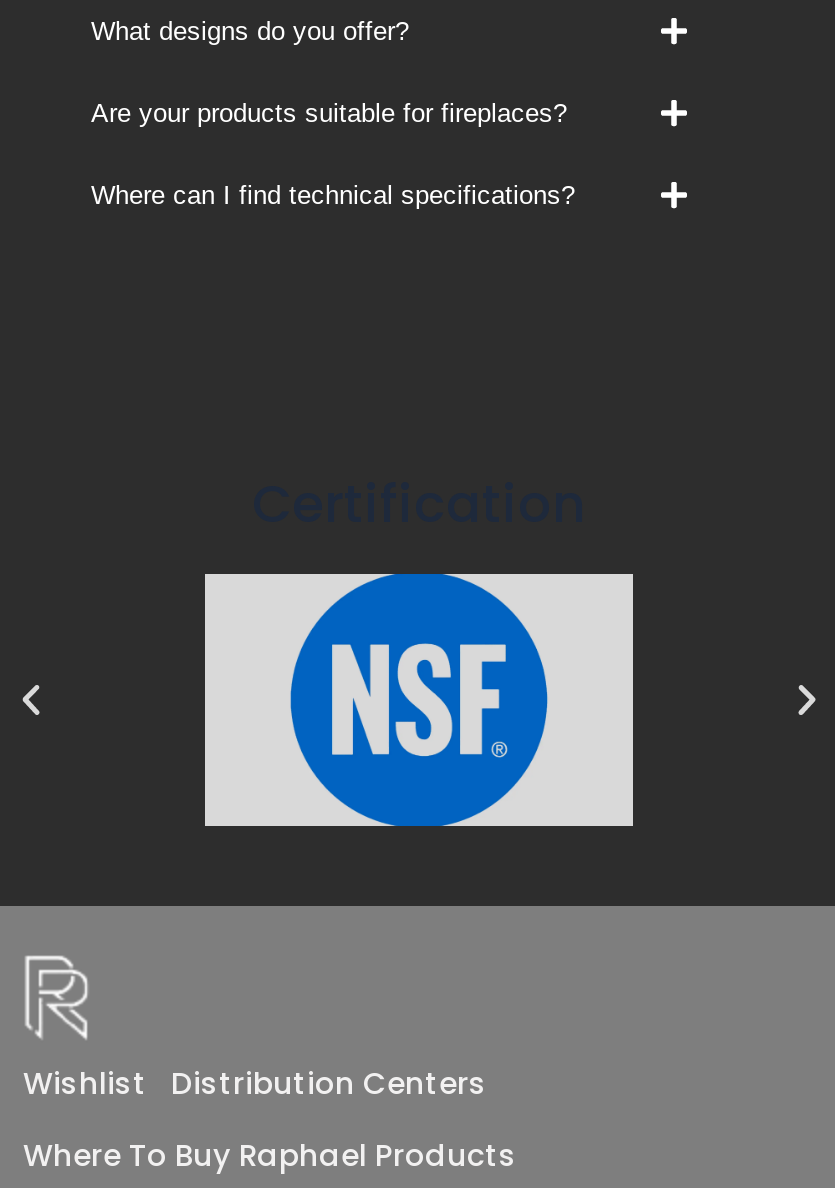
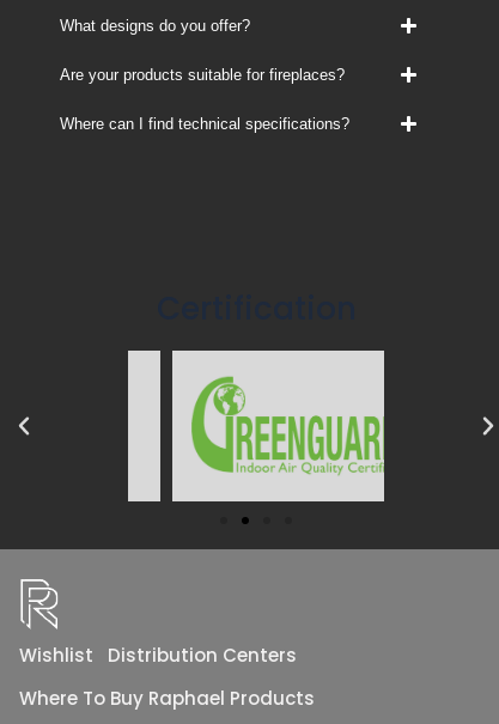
- [image]
+ [image]
